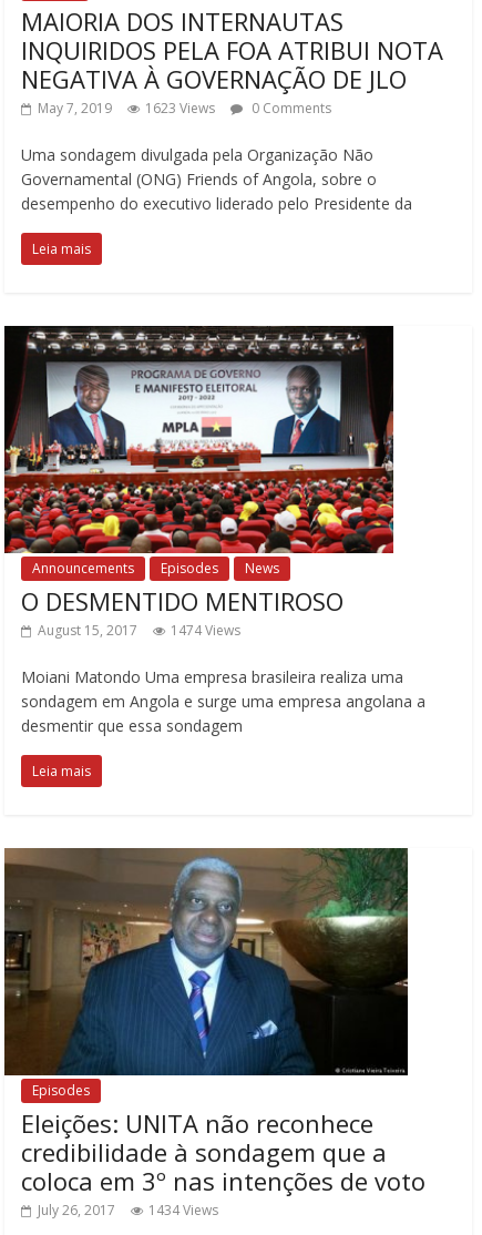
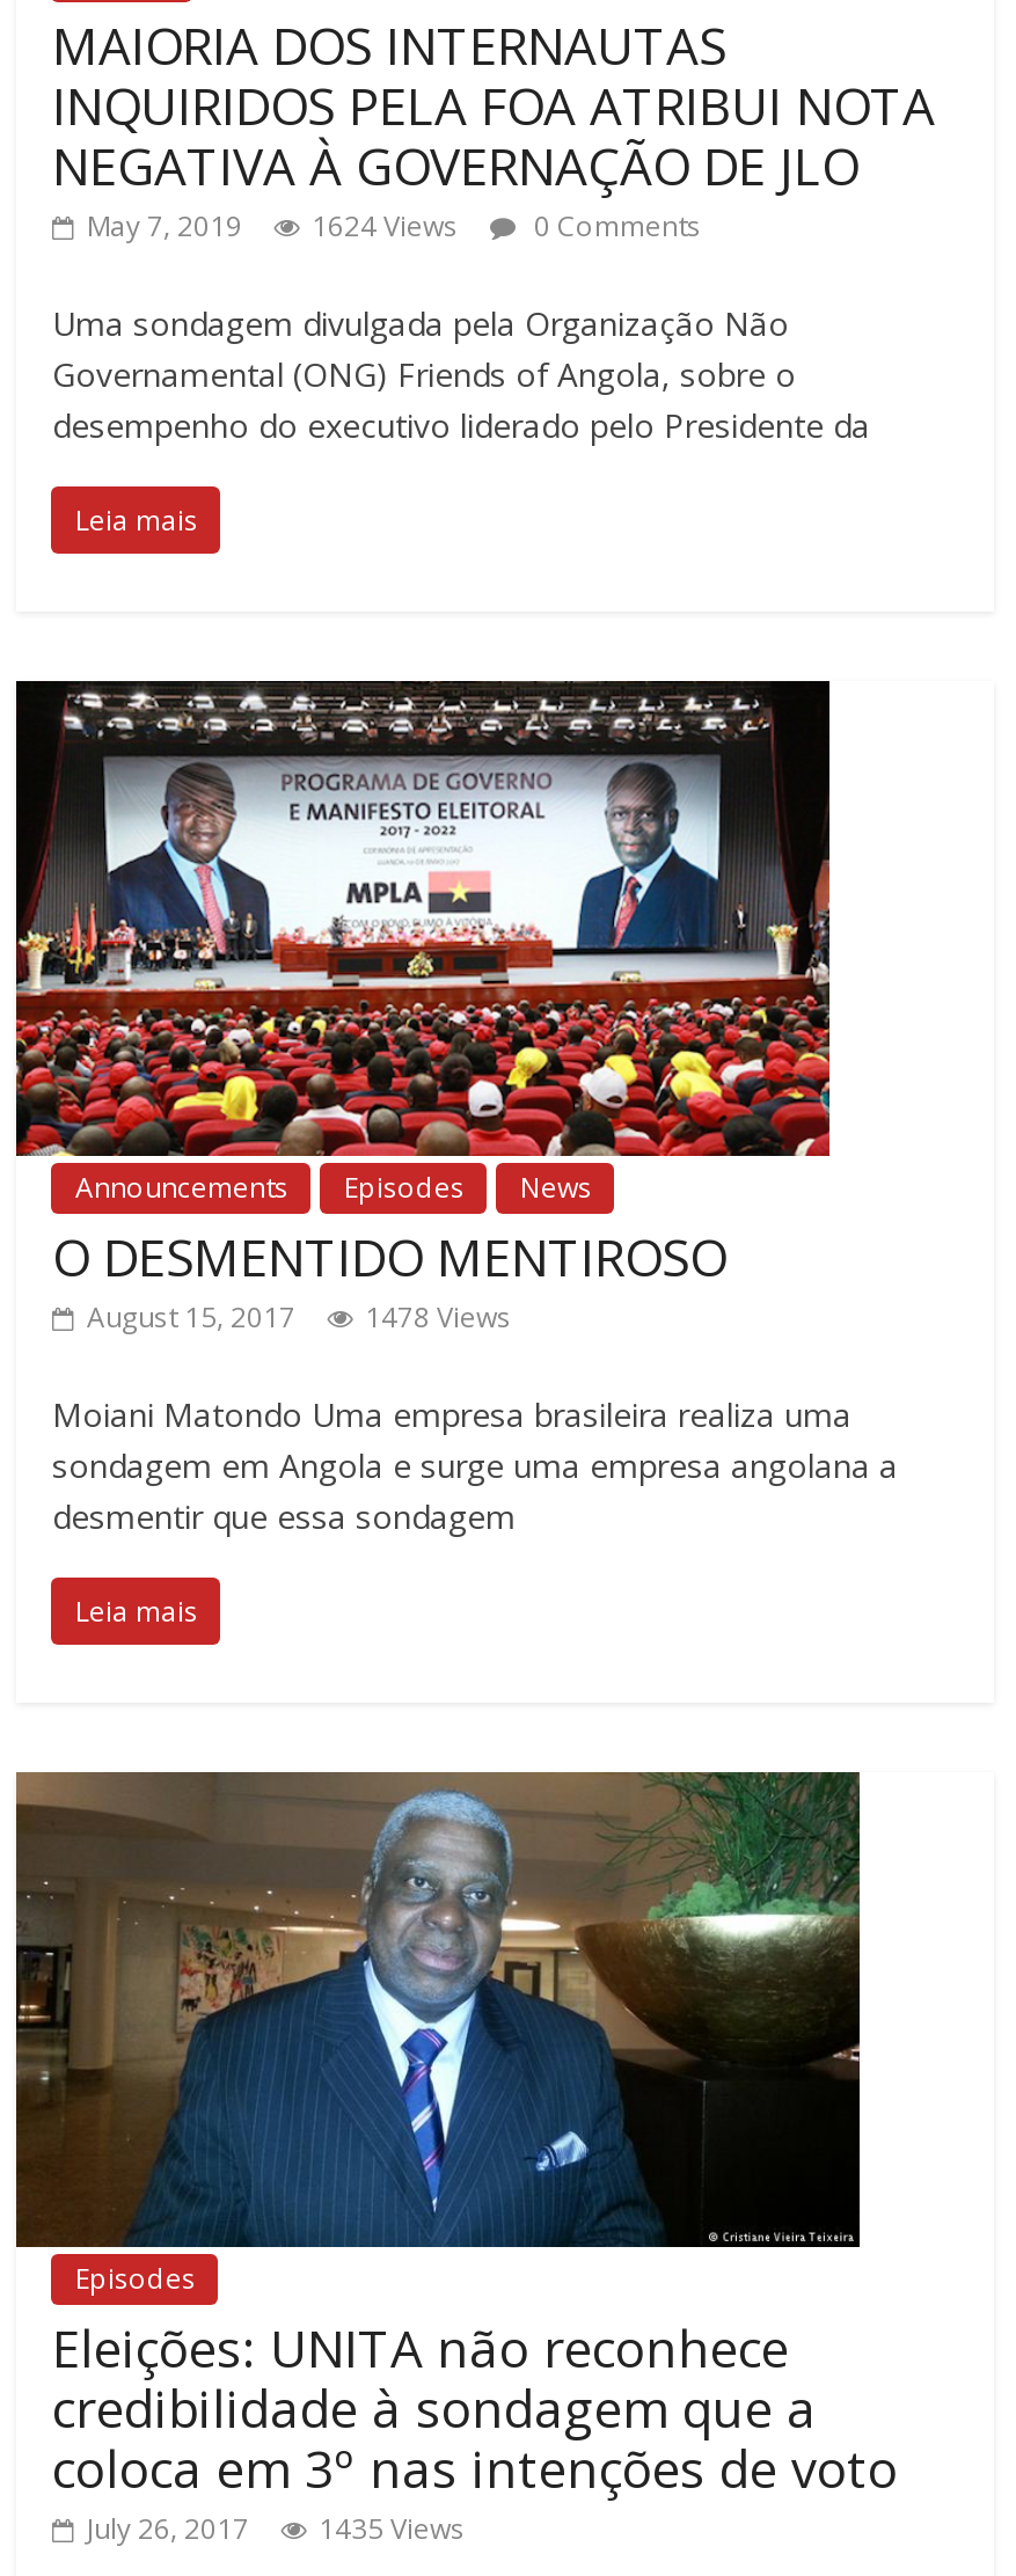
- May 7, 2019 1623 Views 0 Comments
+ May 7, 2019 1624 Views 0 Comments

- August 15, 2017 1474 Views
+ August 15, 2017 1478 Views

- July 26, 2017 1434 Views
+ July 26, 2017 1435 Views
